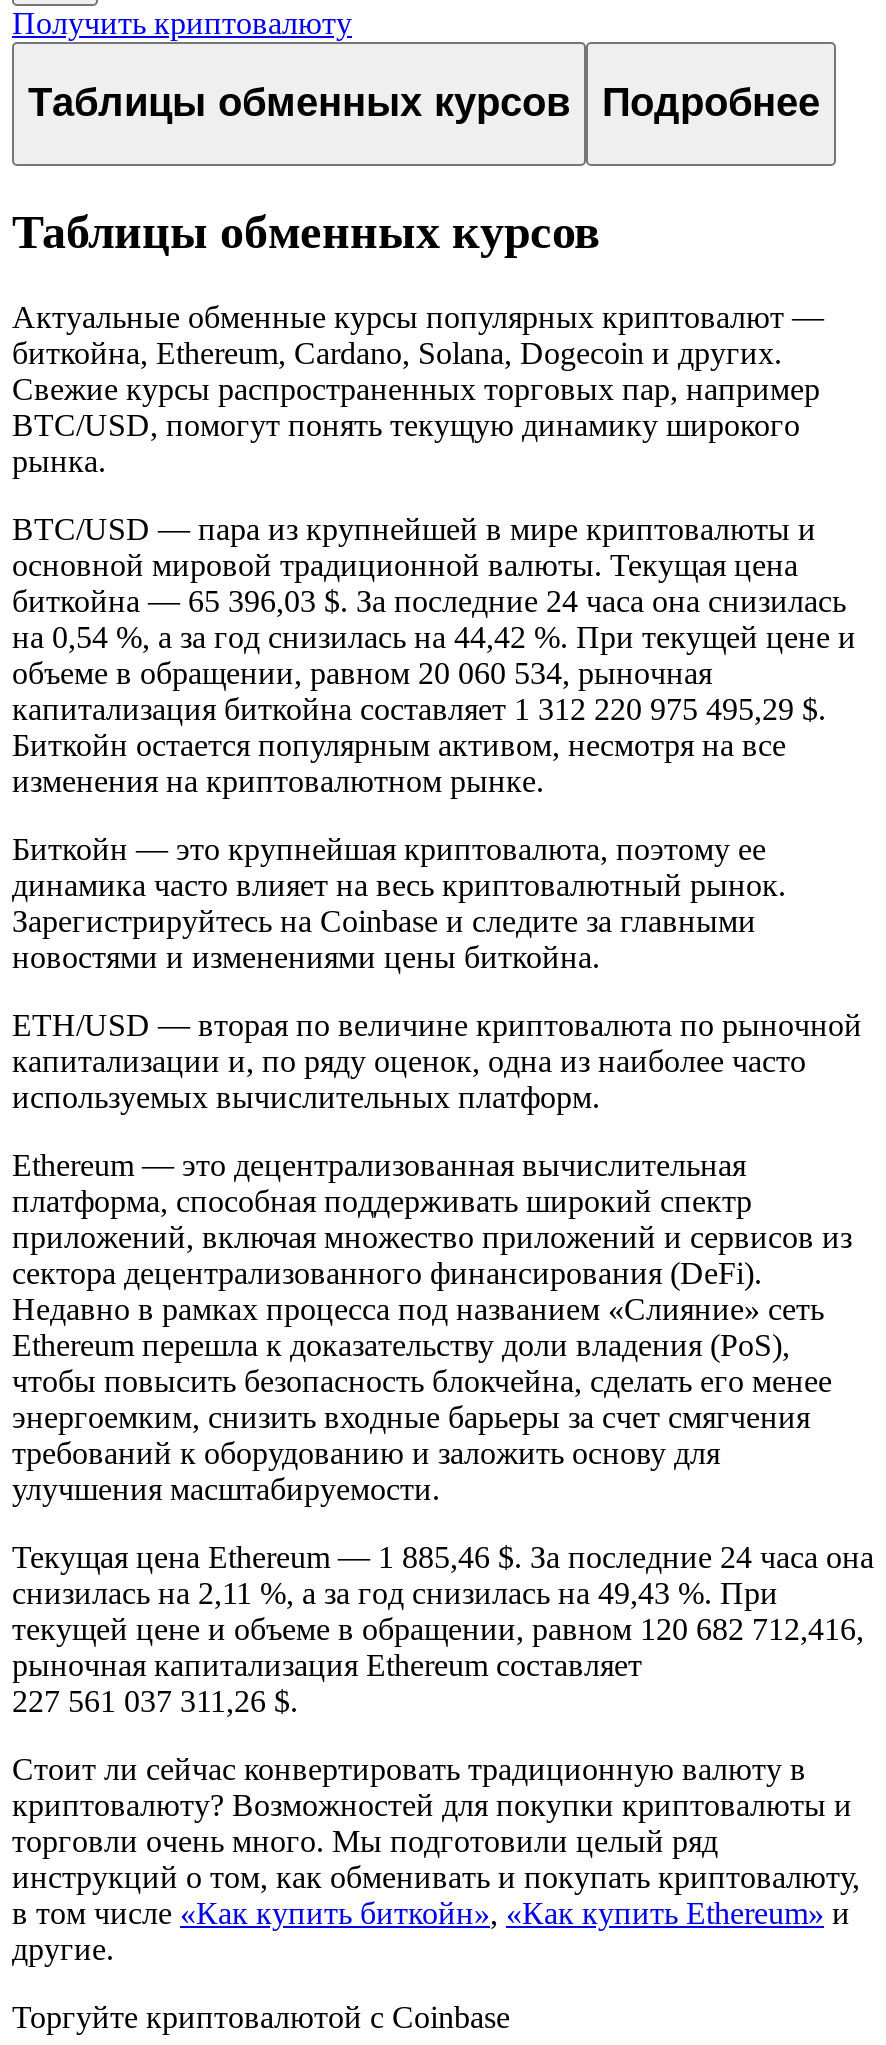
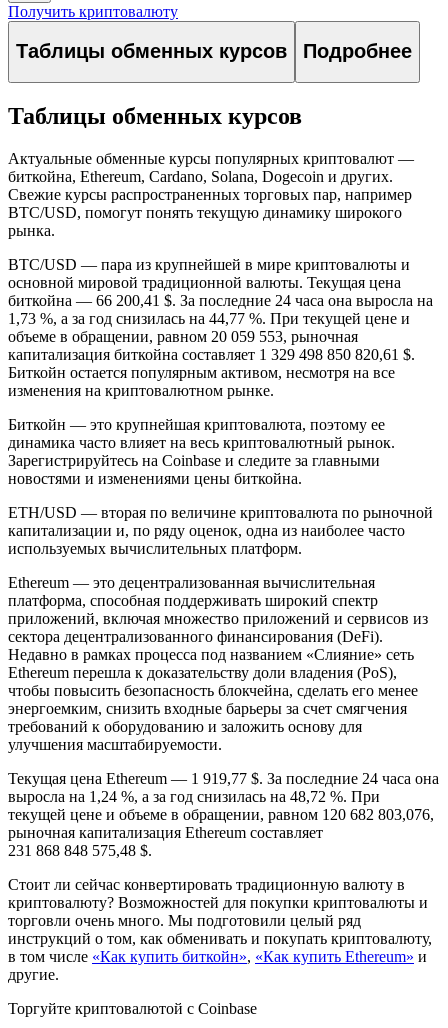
- биткойна — 65 396,03 $. За последние 24 часа она снизилась
- на 0,54 %, а за год снизилась на 44,42 %. При текущей цене и
- объеме в обращении, равном 20 060 534, рыночная
- капитализация биткойна составляет 1 312 220 975 495,29 $.
+ биткойна — 66 200,41 $. За последние 24 часа она выросла на
+ 1,73 %, а за год снизилась на 44,77 %. При текущей цене и
+ объеме в обращении, равном 20 059 553, рыночная
+ капитализация биткойна составляет 1 329 498 850 820,61 $.

- Текущая цена Ethereum — 1 885,46 $. За последние 24 часа она
+ Текущая цена Ethereum — 1 919,77 $. За последние 24 часа она

- снизилась на 2,11 %, а за год снизилась на 49,43 %. При
+ выросла на 1,24 %, а за год снизилась на 48,72 %. При

- текущей цене и объеме в обращении, равном 120 682 712,416,
+ текущей цене и объеме в обращении, равном 120 682 803,076,

- 227 561 037 311,26 $.
+ 231 868 848 575,48 $.
